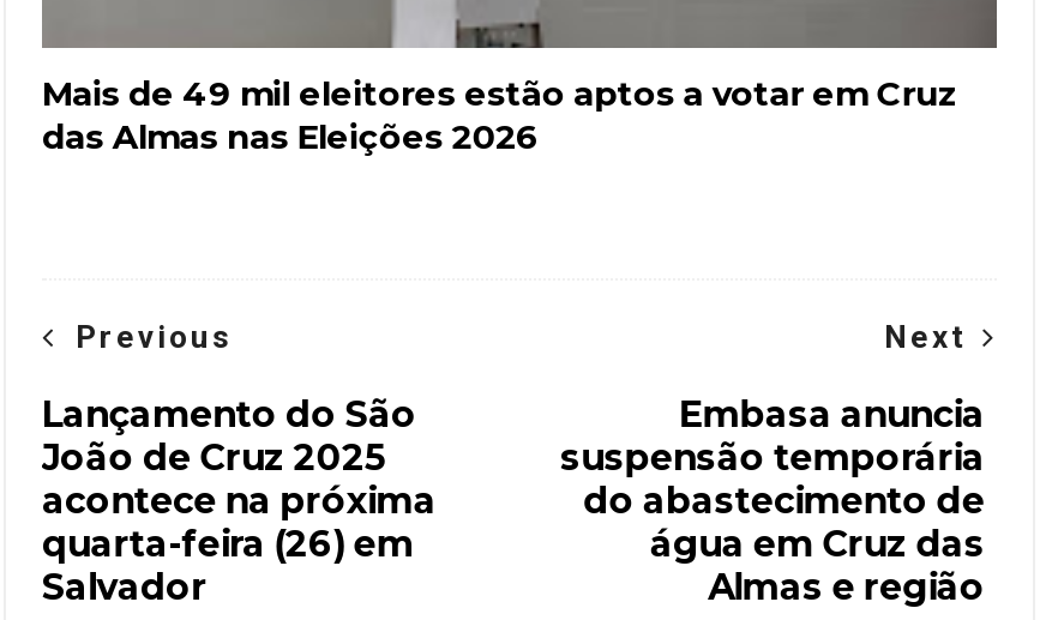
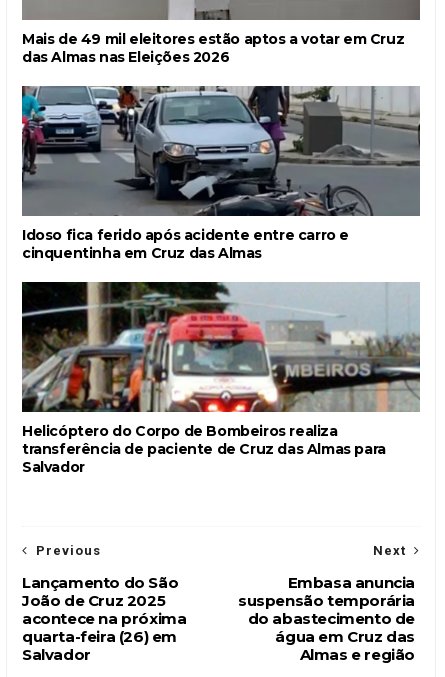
+ [image]
+ Idoso fica ferido após acidente entre carro e
+ cinquentinha em Cruz das Almas

+ [image]
+ Helicóptero do Corpo de Bombeiros realiza
+ transferência de paciente de Cruz das Almas para
+ Salvador
